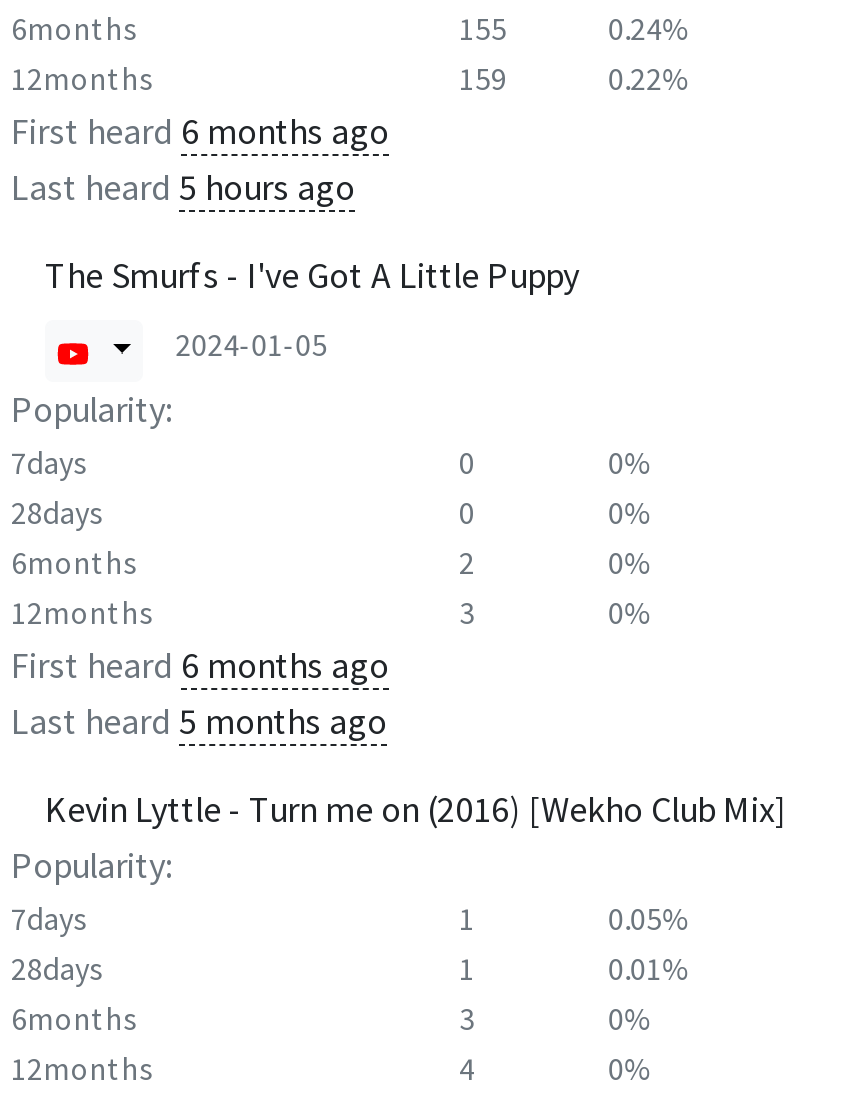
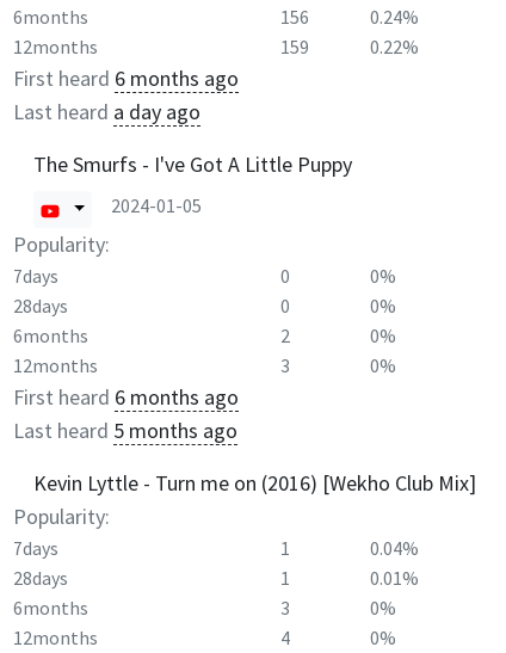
- 155
+ 156

- Last heard 5 hours ago
+ Last heard a day ago

- 0.05%
+ 0.04%
